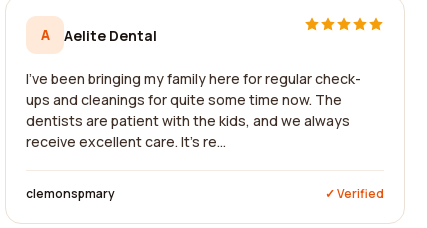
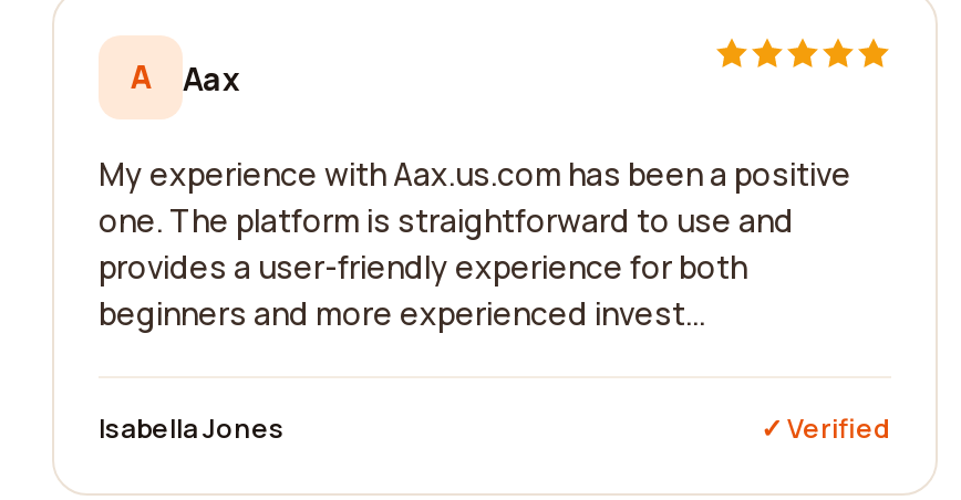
- Aelite Dental
+ Aax

- I've been bringing my family here for regular check-
- ups and cleanings for quite some time now. The
- dentists are patient with the kids, and we always
- receive excellent care. It's re...
+ My experience with Aax.us.com has been a positive
+ one. The platform is straightforward to use and
+ provides a user-friendly experience for both
+ beginners and more experienced invest...

- clemonspmary
+ Isabella Jones
